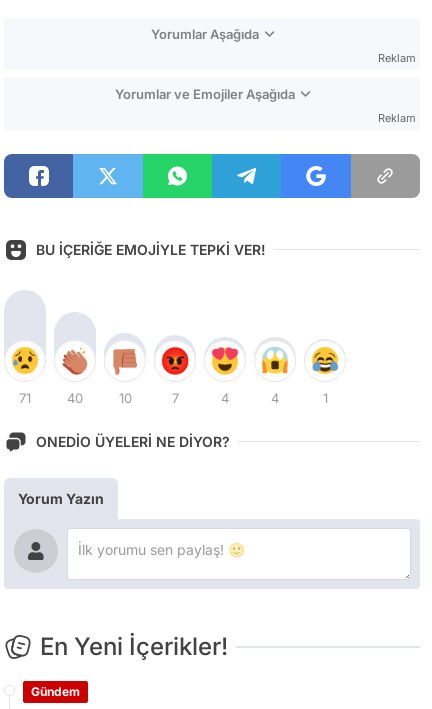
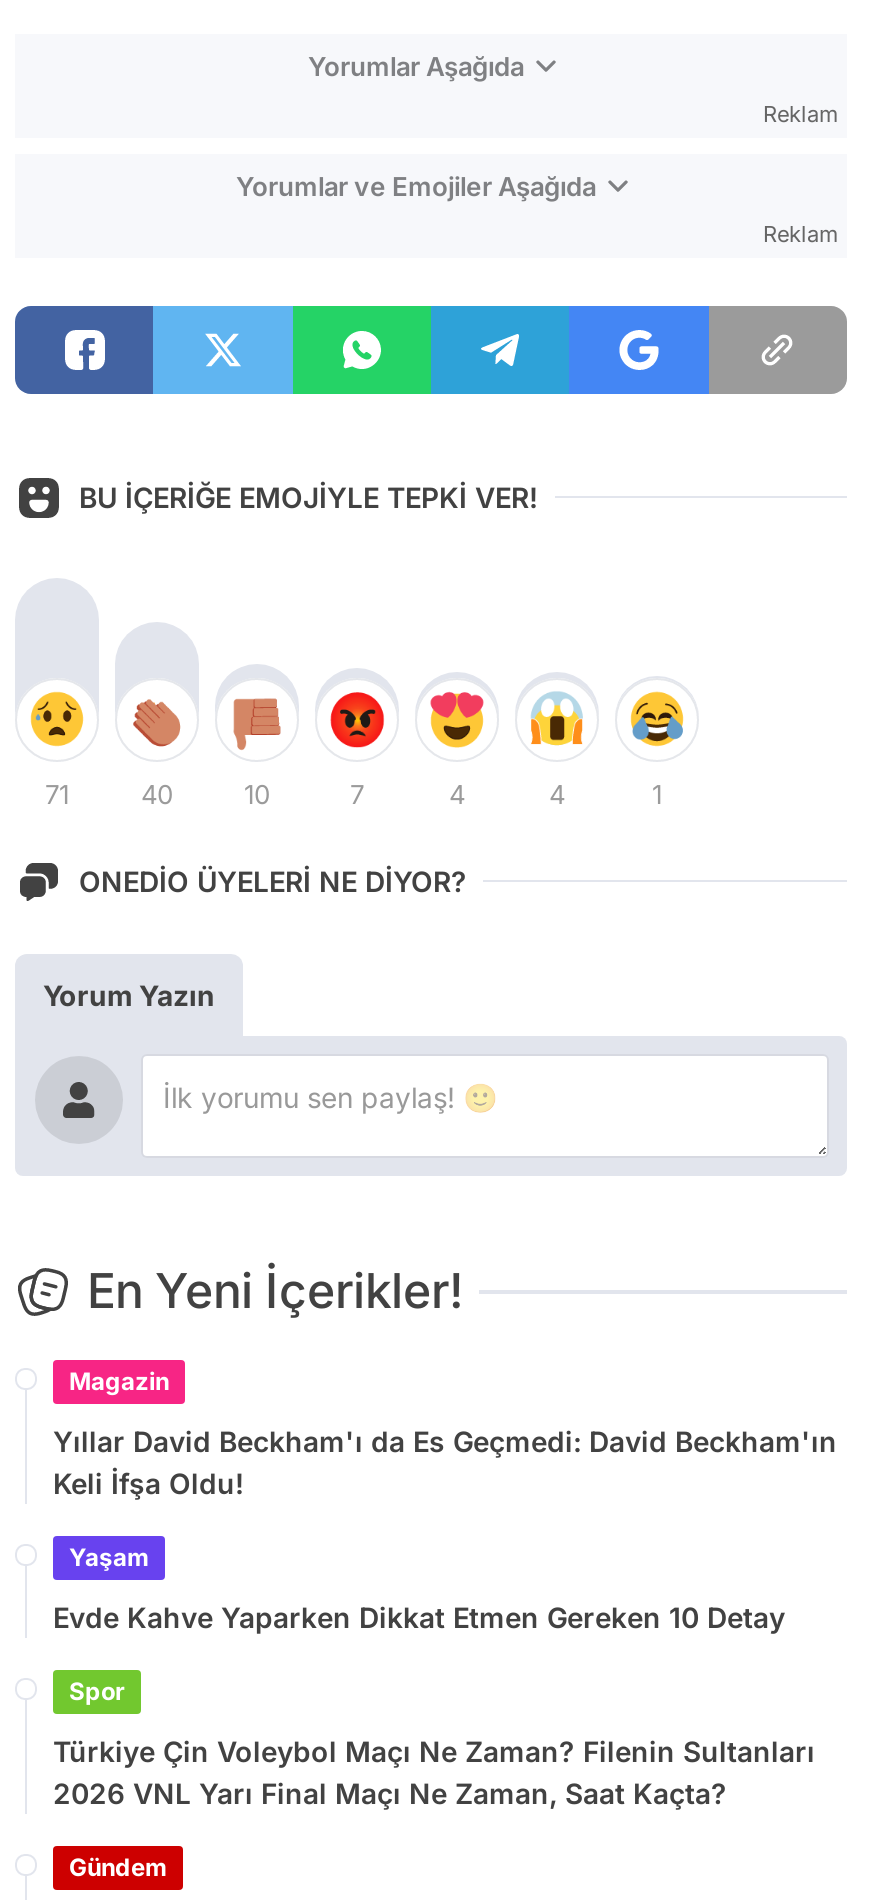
+ Magazin
+ Yıllar David Beckham'ı da Es Geçmedi: David Beckham'ın
+ Keli İfşa Oldu!
+ Yaşam
+ Evde Kahve Yaparken Dikkat Etmen Gereken 10 Detay
+ Spor
+ Türkiye Çin Voleybol Maçı Ne Zaman? Filenin Sultanları
+ 2026 VNL Yarı Final Maçı Ne Zaman, Saat Kaçta?
